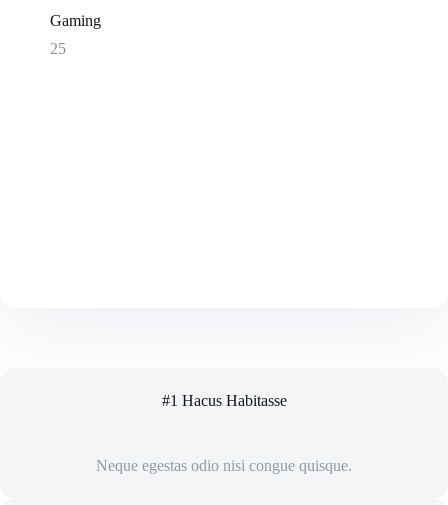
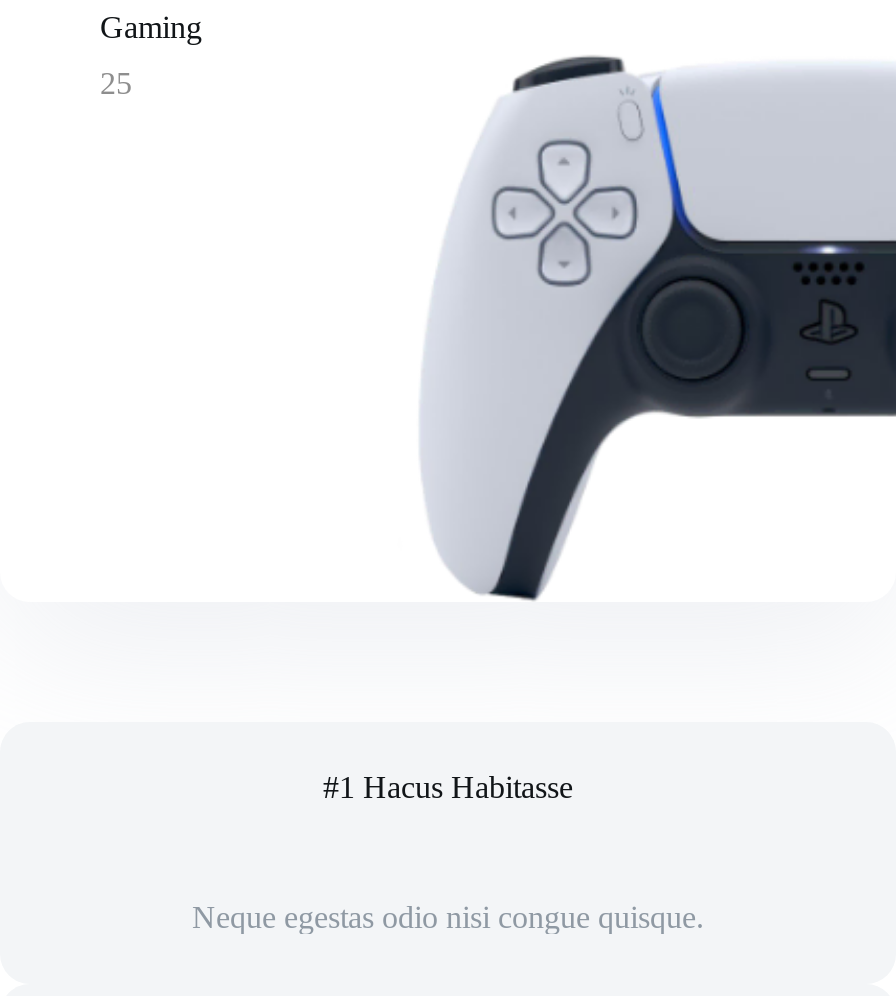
+ [image]
